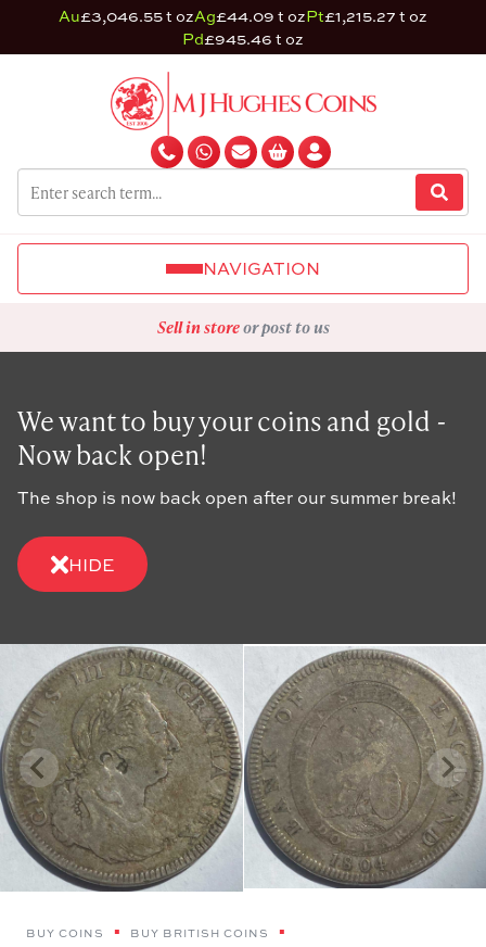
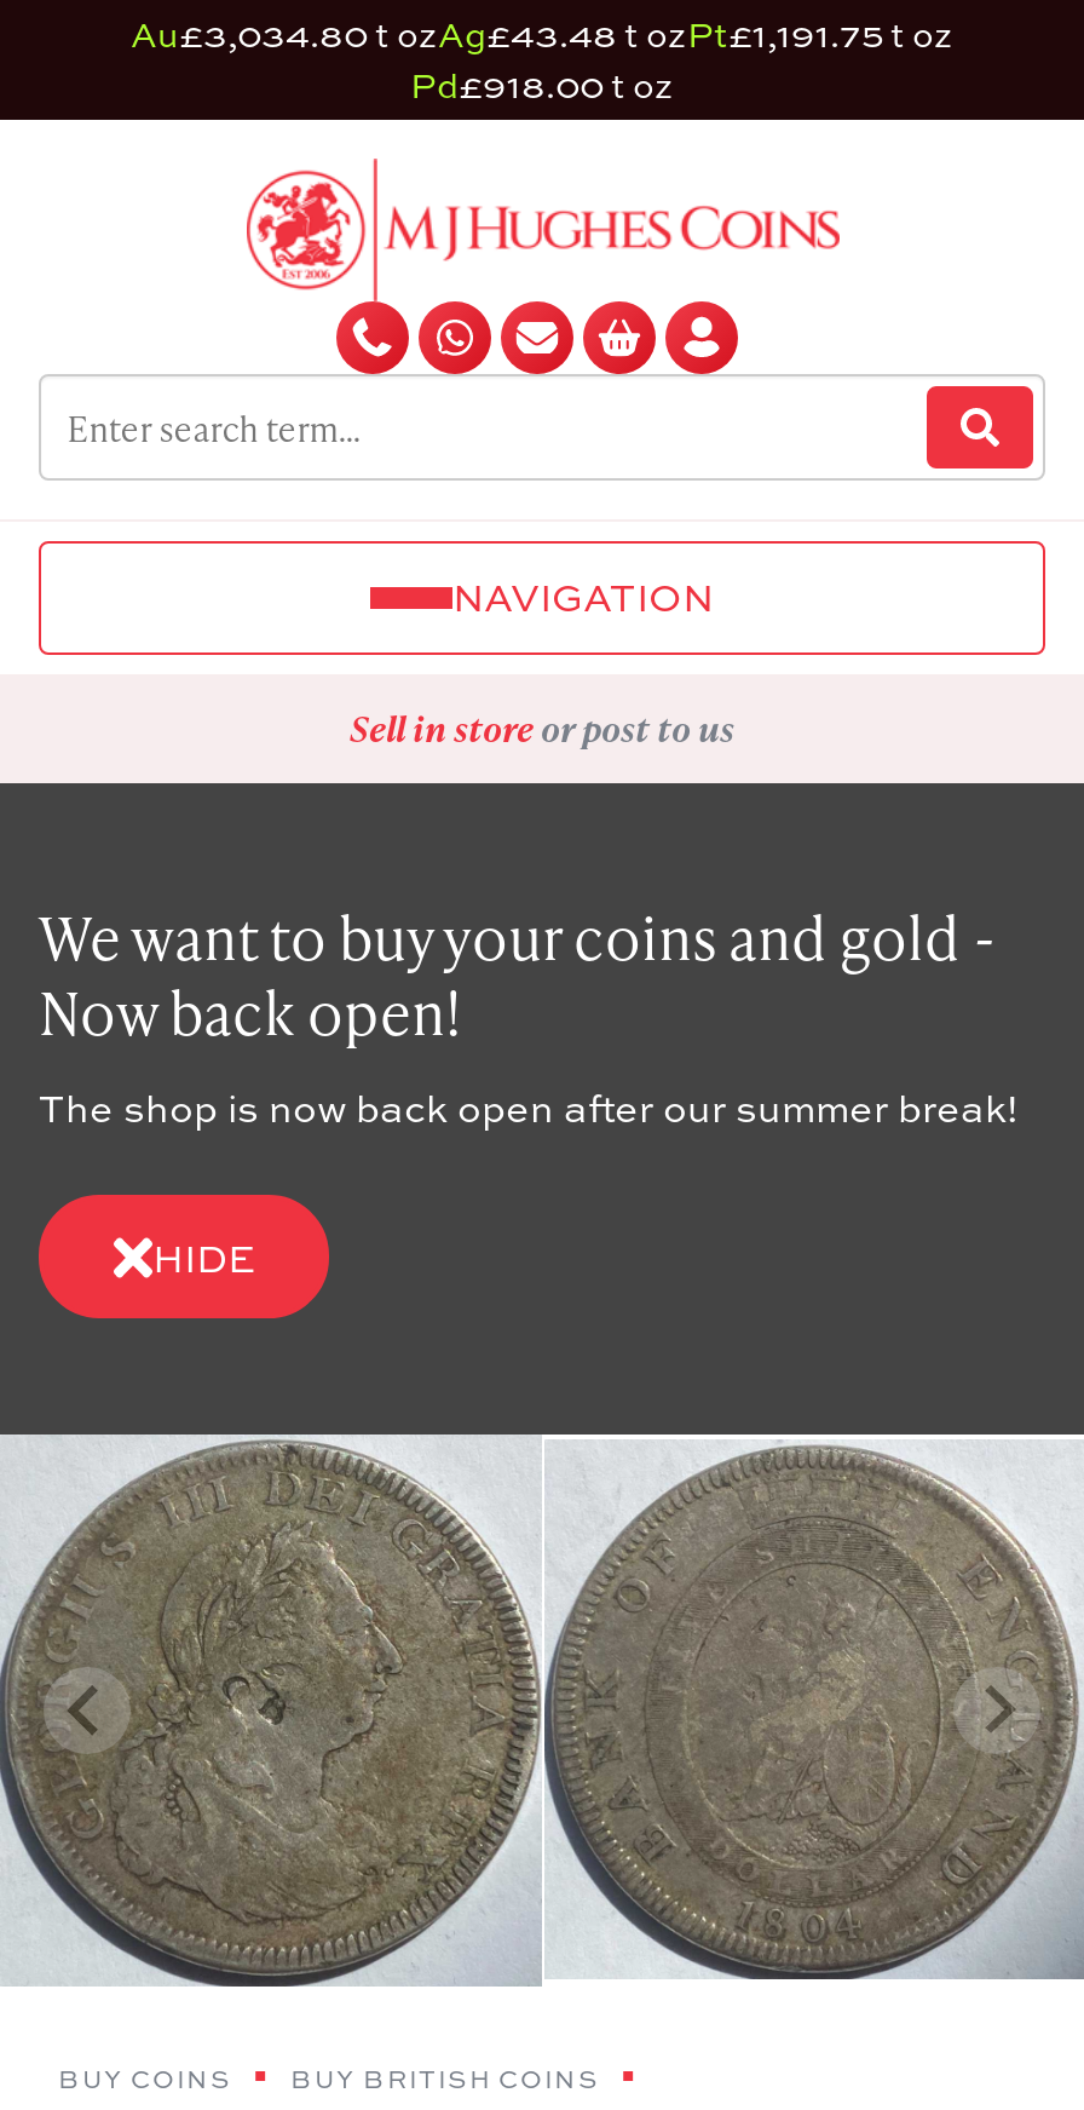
- Au£3,046.55 t ozAg£44.09 t ozPt£1,215.27 t oz
+ Au£3,034.80 t ozAg£43.48 t ozPt£1,191.75 t oz

- Pd£945.46 t oz
+ Pd£918.00 t oz
